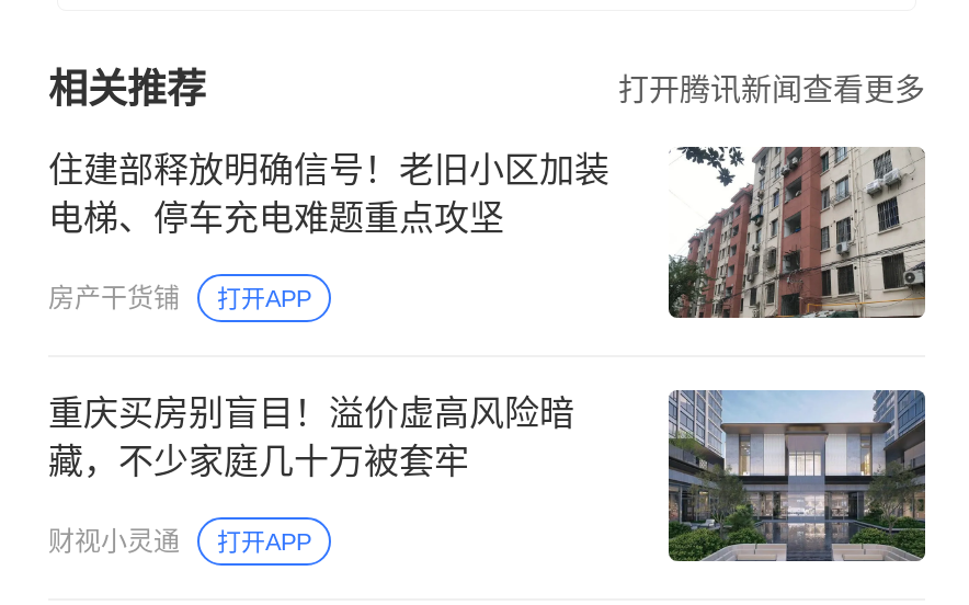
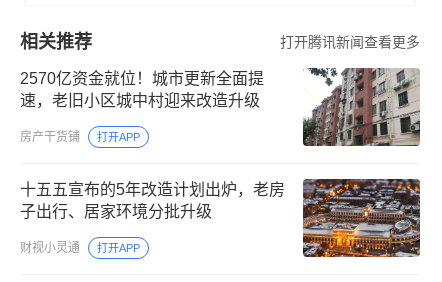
- 住建部释放明确信号！老旧小区加装
- 电梯、停车充电难题重点攻坚
+ 2570亿资金就位！城市更新全面提
+ 速，老旧小区城中村迎来改造升级

- 重庆买房别盲目！溢价虚高风险暗
- 藏，不少家庭几十万被套牢
+ 十五五宣布的5年改造计划出炉，老房
+ 子出行、居家环境分批升级

- [image]
+ [image]
